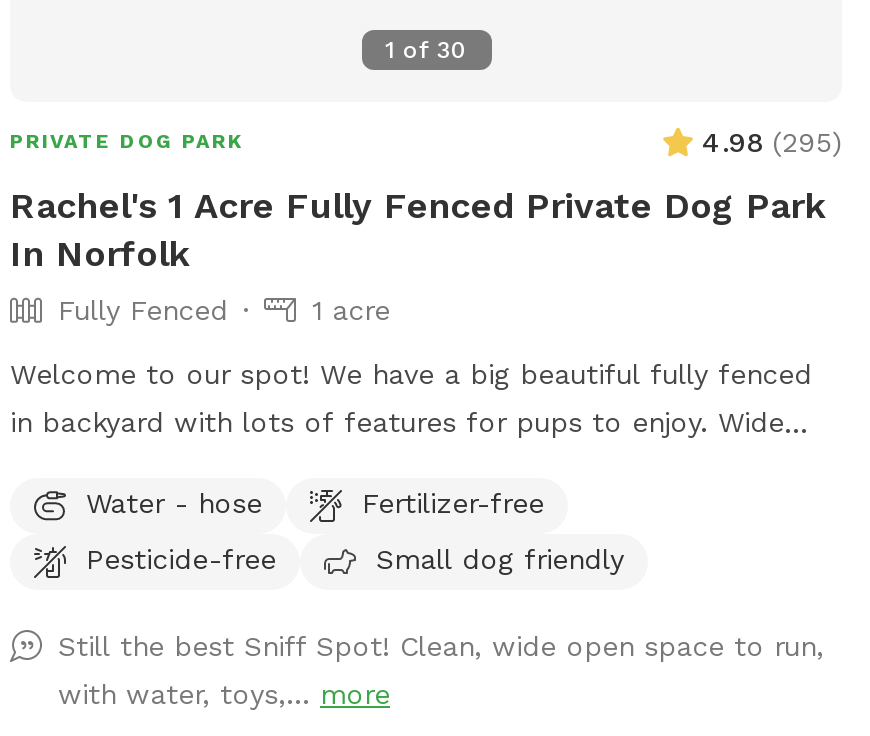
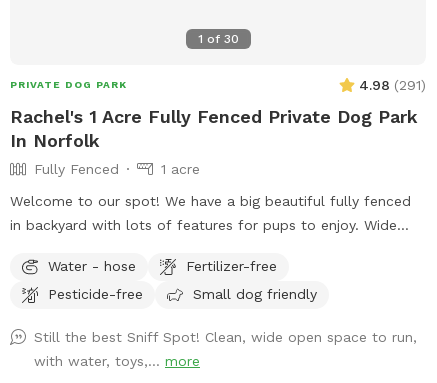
- 4.98 (295)
+ 4.98 (291)
